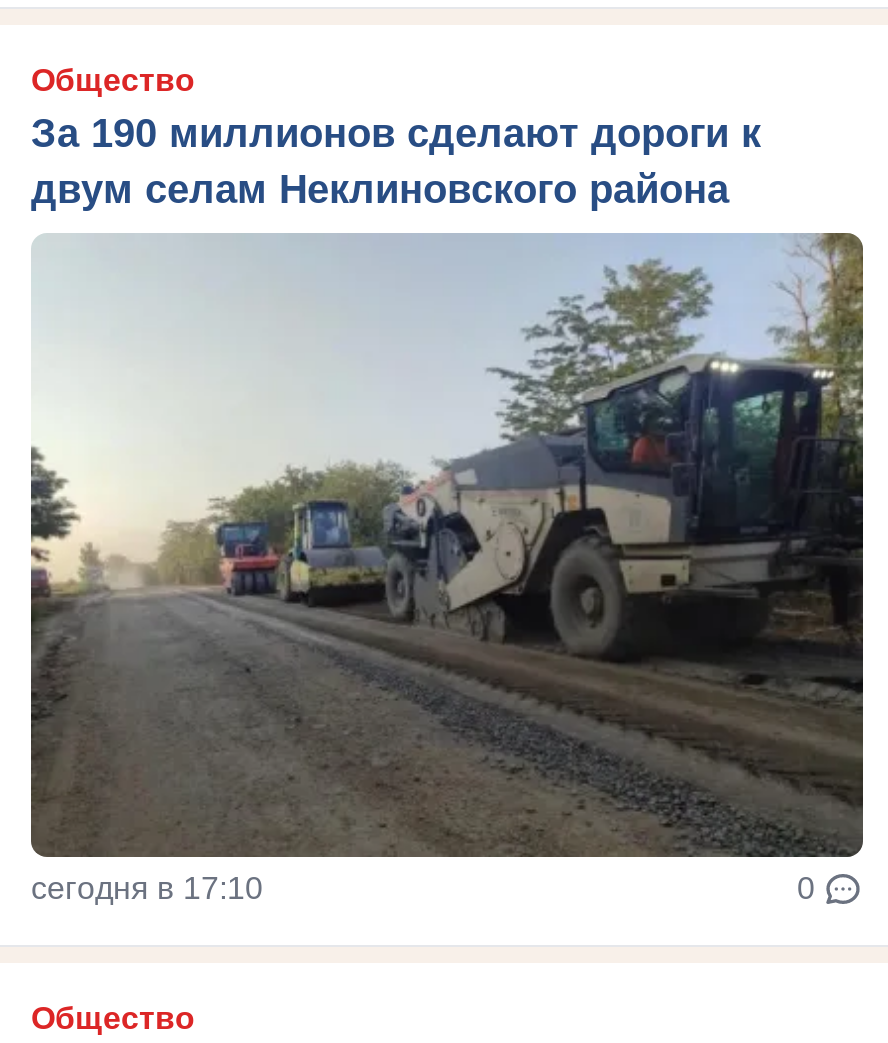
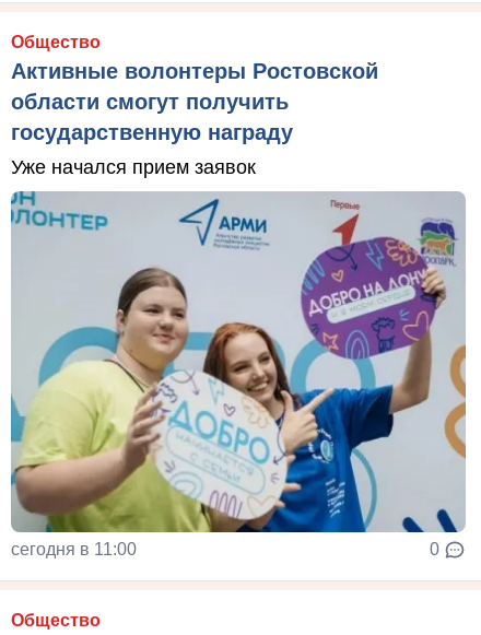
- За 190 миллионов сделают дороги к
- двум селам Неклиновского района
+ Активные волонтеры Ростовской
+ области смогут получить
+ государственную награду
+ Уже начался прием заявок

- [image]
- сегодня в 17:10
+ [image]
+ сегодня в 11:00
